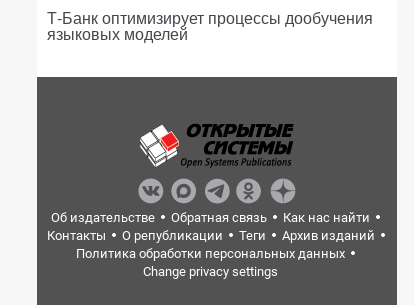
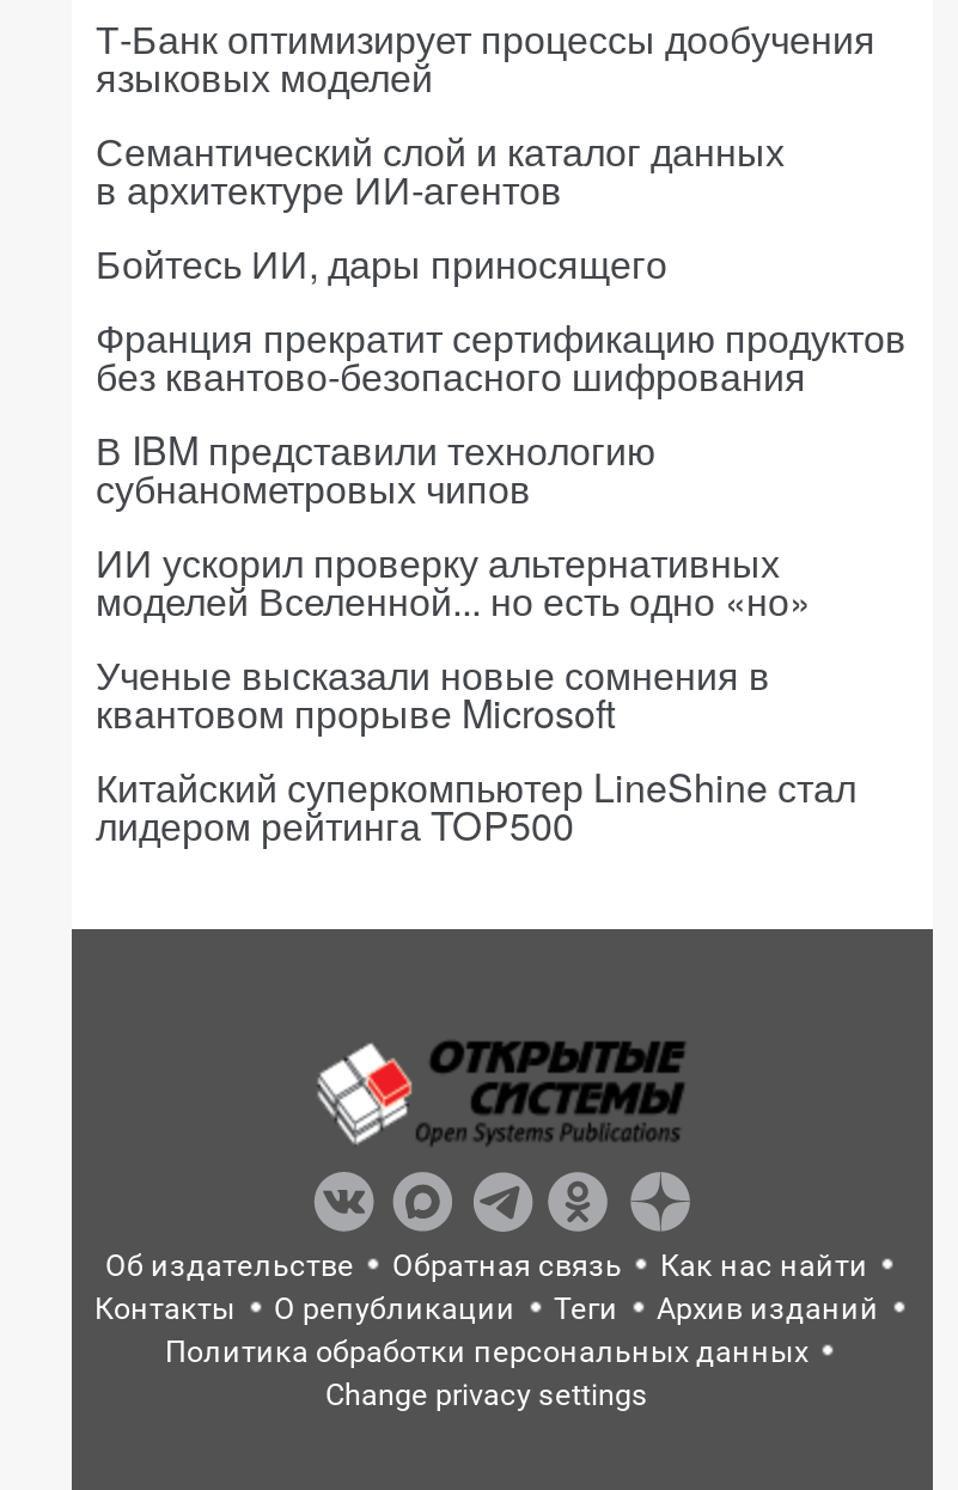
+ Семантический слой и каталог данных
+ в архитектуре ИИ-агентов
+ Бойтесь ИИ, дары приносящего
+ Франция прекратит сертификацию продуктов
+ без квантово-безопасного шифрования
+ В IBM представили технологию
+ субнанометровых чипов
+ ИИ ускорил проверку альтернативных
+ моделей Вселенной... но есть одно «но»
+ Ученые высказали новые сомнения в
+ квантовом прорыве Microsoft
+ Китайский суперкомпьютер LineShine стал
+ лидером рейтинга TOP500
